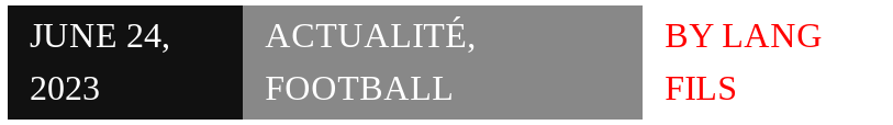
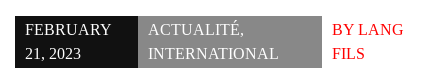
- JUNE 24,
- 2023
+ FEBRUARY
+ 21, 2023

- FOOTBALL
+ INTERNATIONAL
